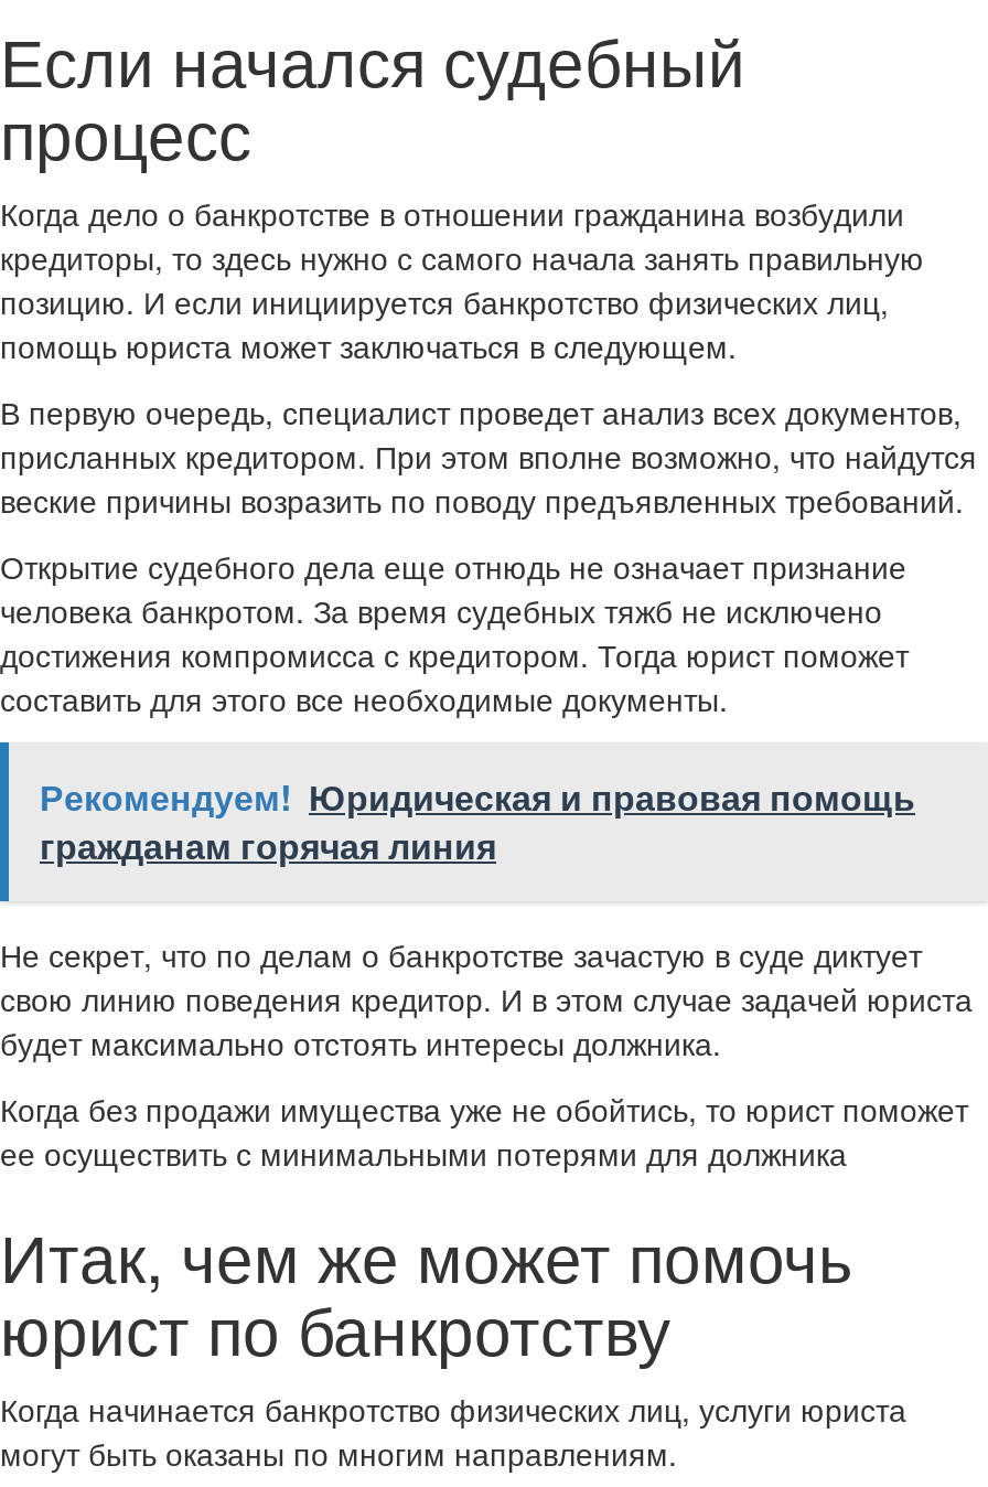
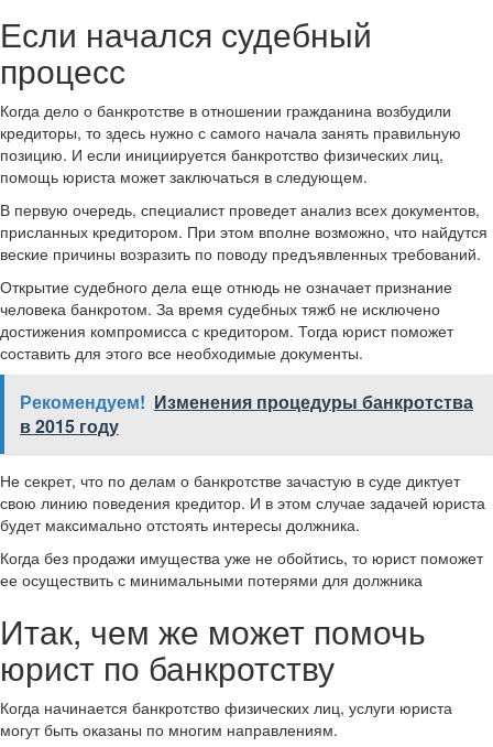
- Рекомендуем! Юридическая и правовая помощь
- гражданам горячая линия
+ Рекомендуем! Изменения процедуры банкротства
+ в 2015 году
